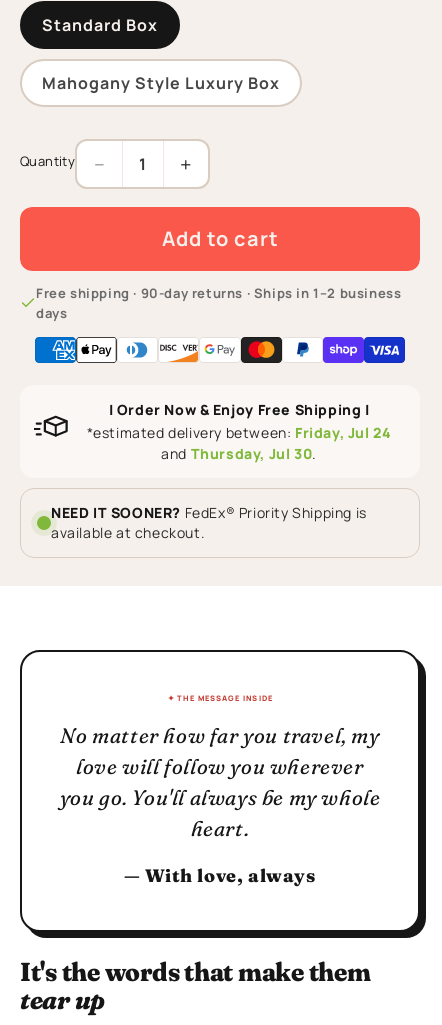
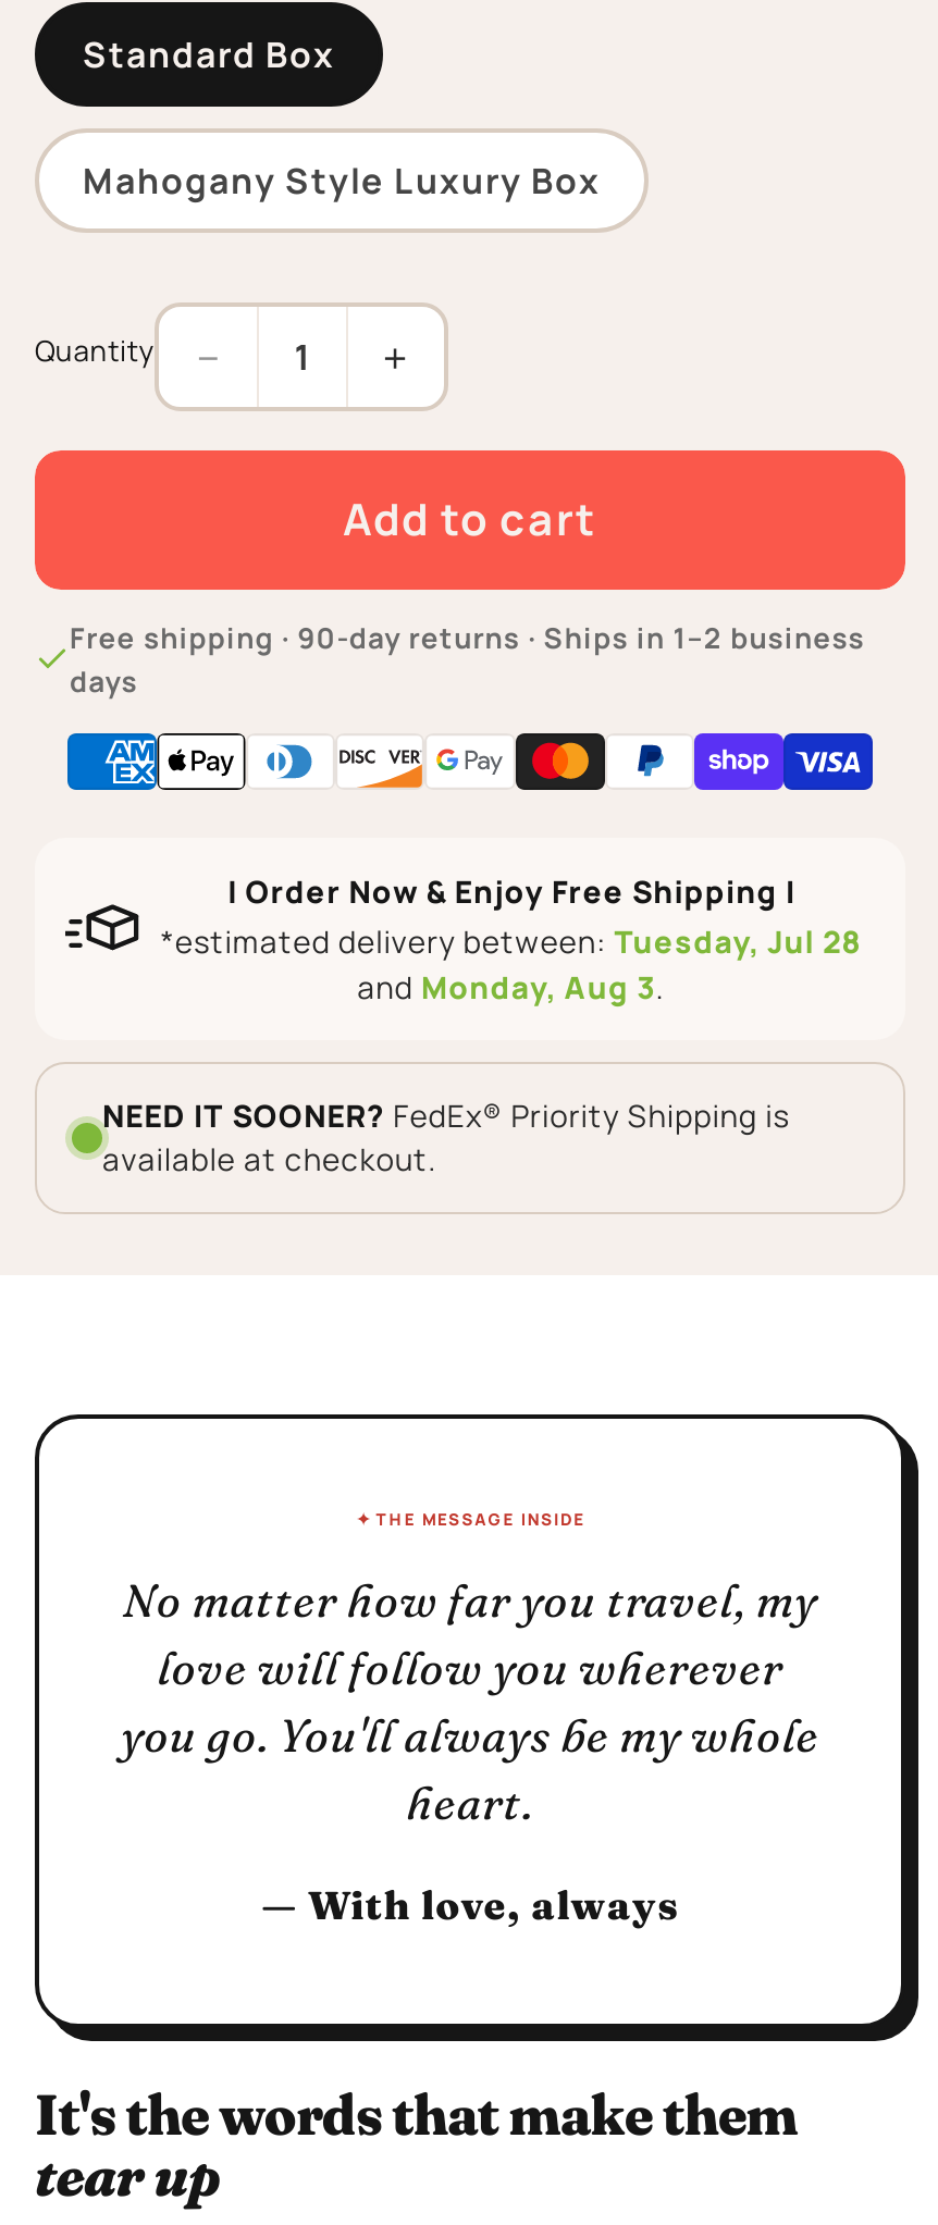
- *estimated delivery between: Friday, Jul 24
+ *estimated delivery between: Tuesday, Jul 28

- and Thursday, Jul 30.
+ and Monday, Aug 3.
